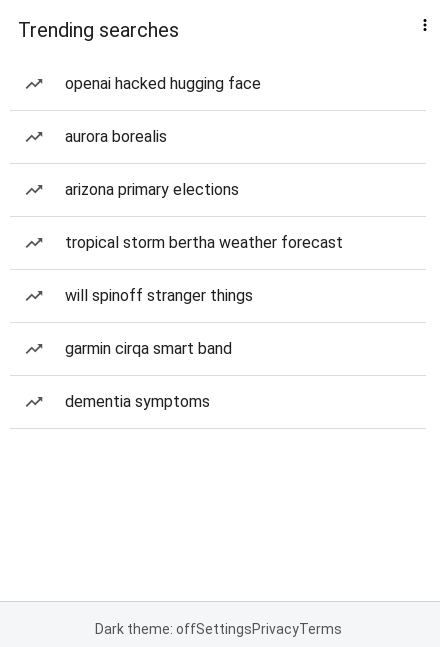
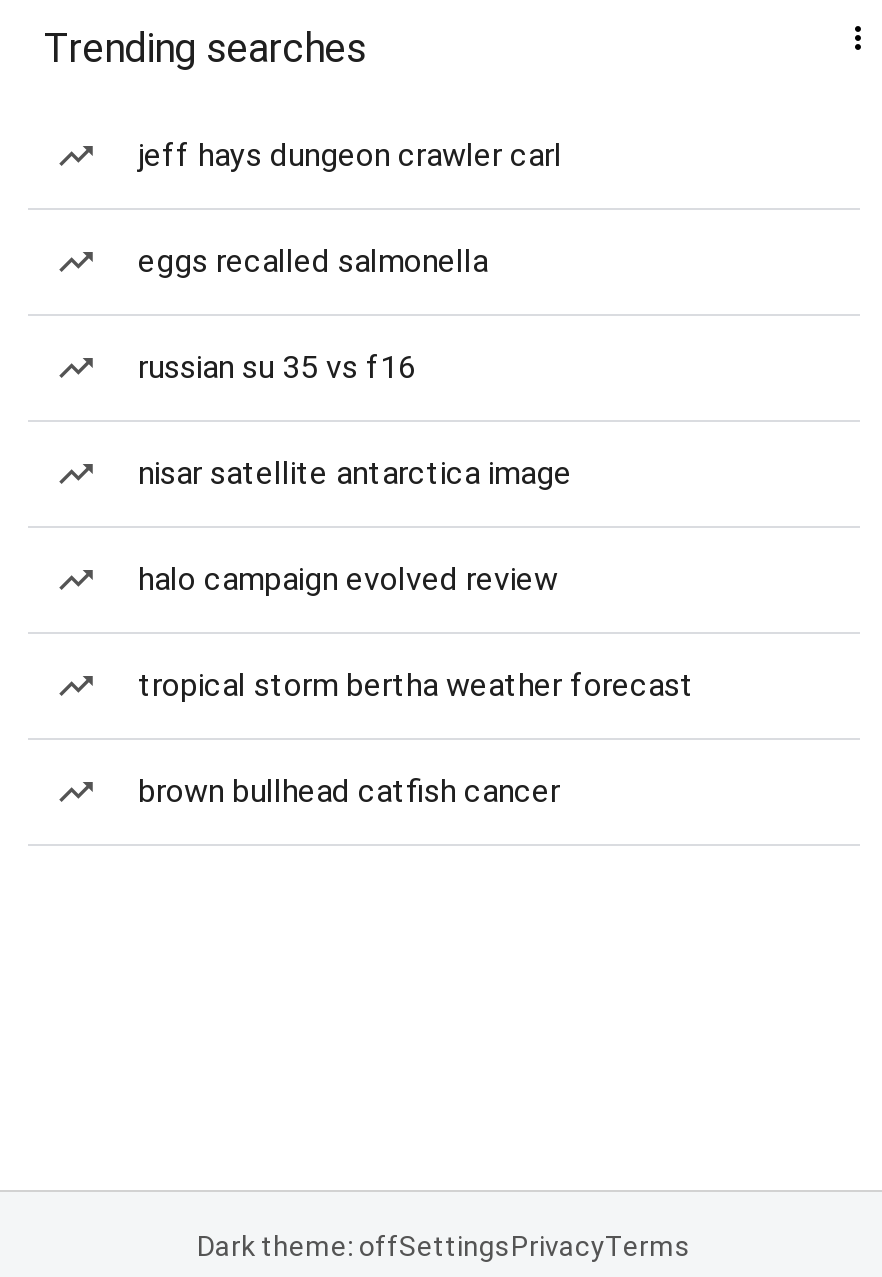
- openai hacked hugging face
- aurora borealis
- arizona primary elections
+ jeff hays dungeon crawler carl
+ eggs recalled salmonella
+ russian su 35 vs f16
+ nisar satellite antarctica image
+ halo campaign evolved review

moved down: tropical storm bertha weather forecast

- will spinoff stranger things
- garmin cirqa smart band
- dementia symptoms
+ brown bullhead catfish cancer
